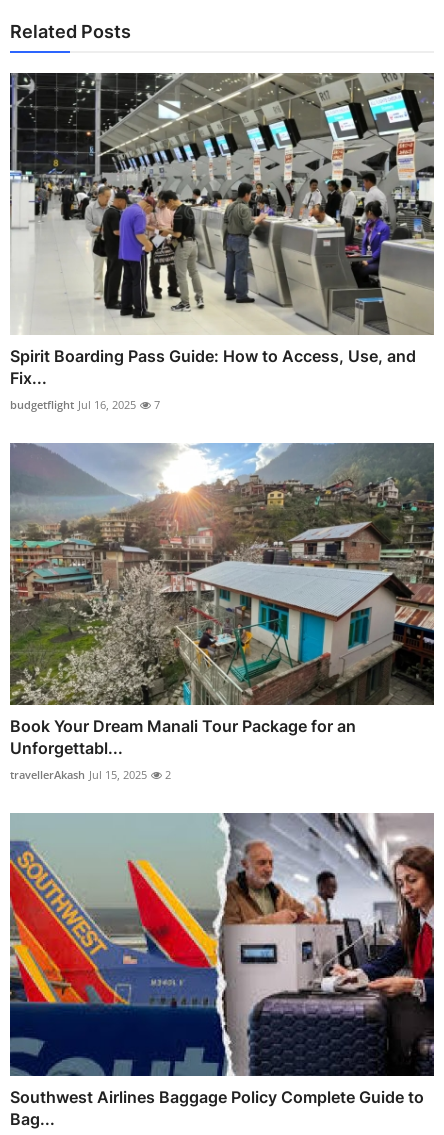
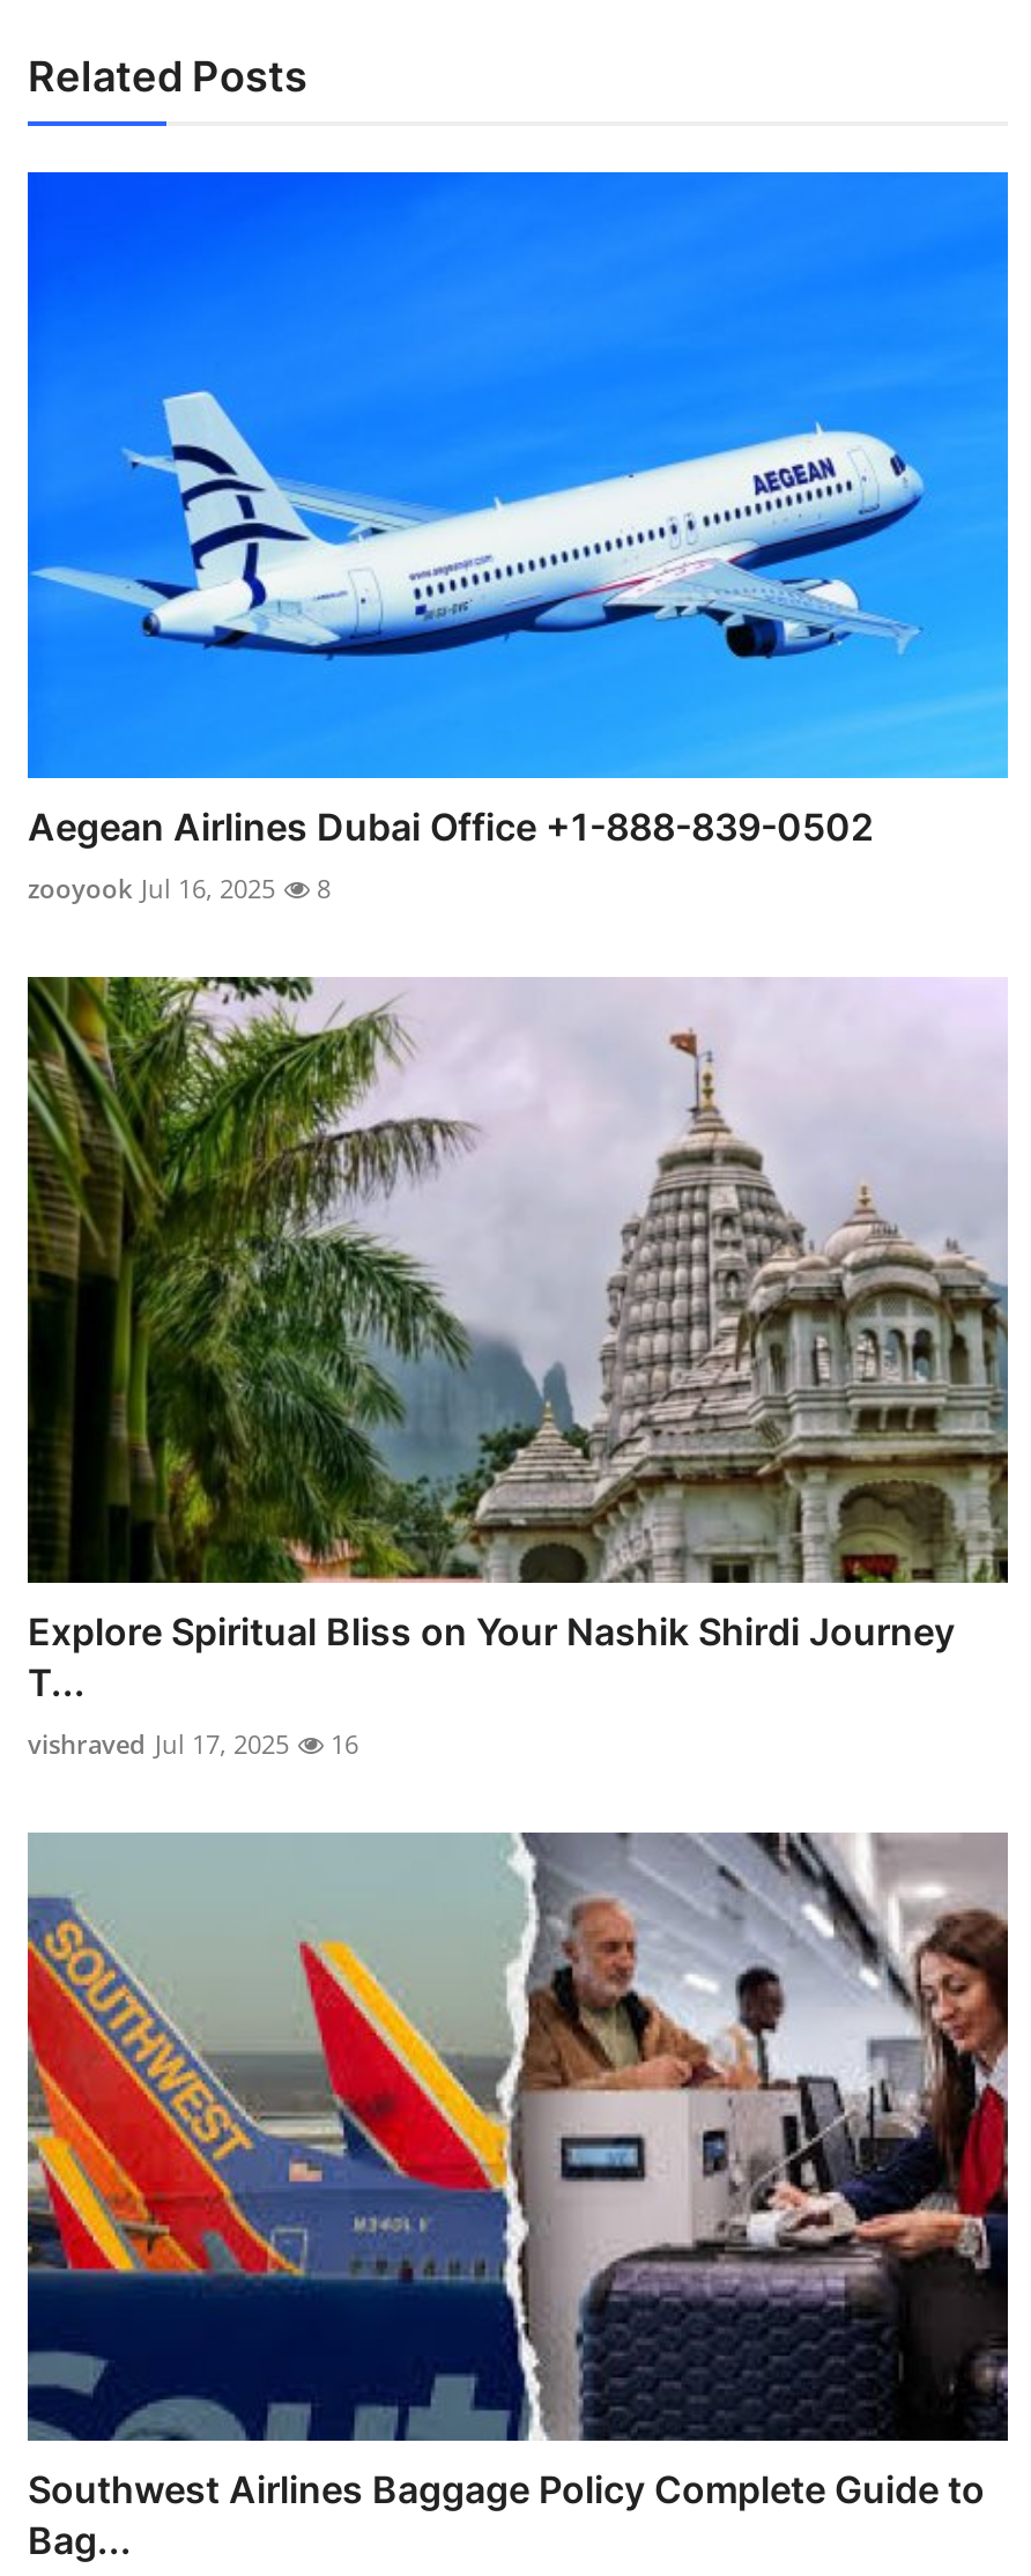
- [image]
- Spirit Boarding Pass Guide: How to Access, Use, and
- Fix...
- budgetflight Jul 16, 2025
- 7
+ [image]
+ Aegean Airlines Dubai Office +1-888-839-0502
+ zooyook Jul 16, 2025
+ 8

- [image]
- Book Your Dream Manali Tour Package for an
- Unforgettabl...
- travellerAkash Jul 15, 2025
- 2
+ [image]
+ Explore Spiritual Bliss on Your Nashik Shirdi Journey
+ T...
+ vishraved Jul 17, 2025
+ 16
